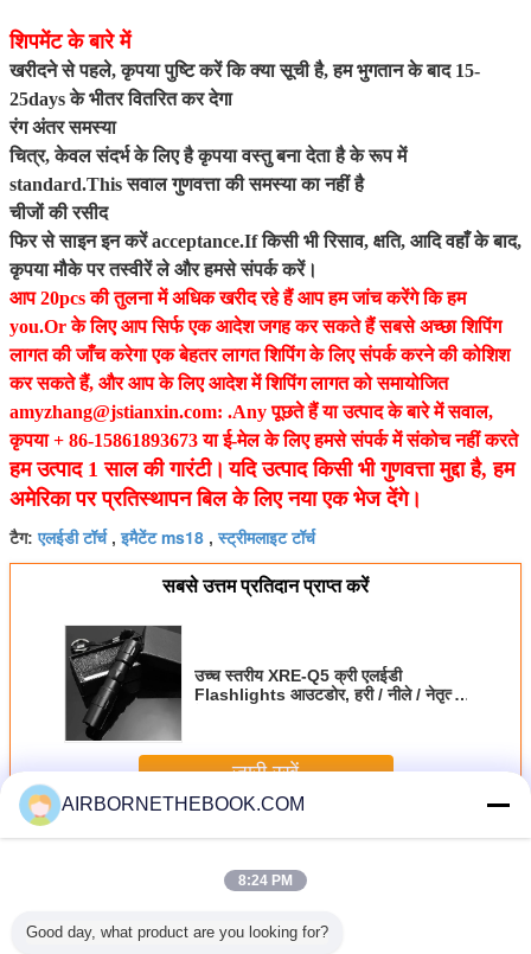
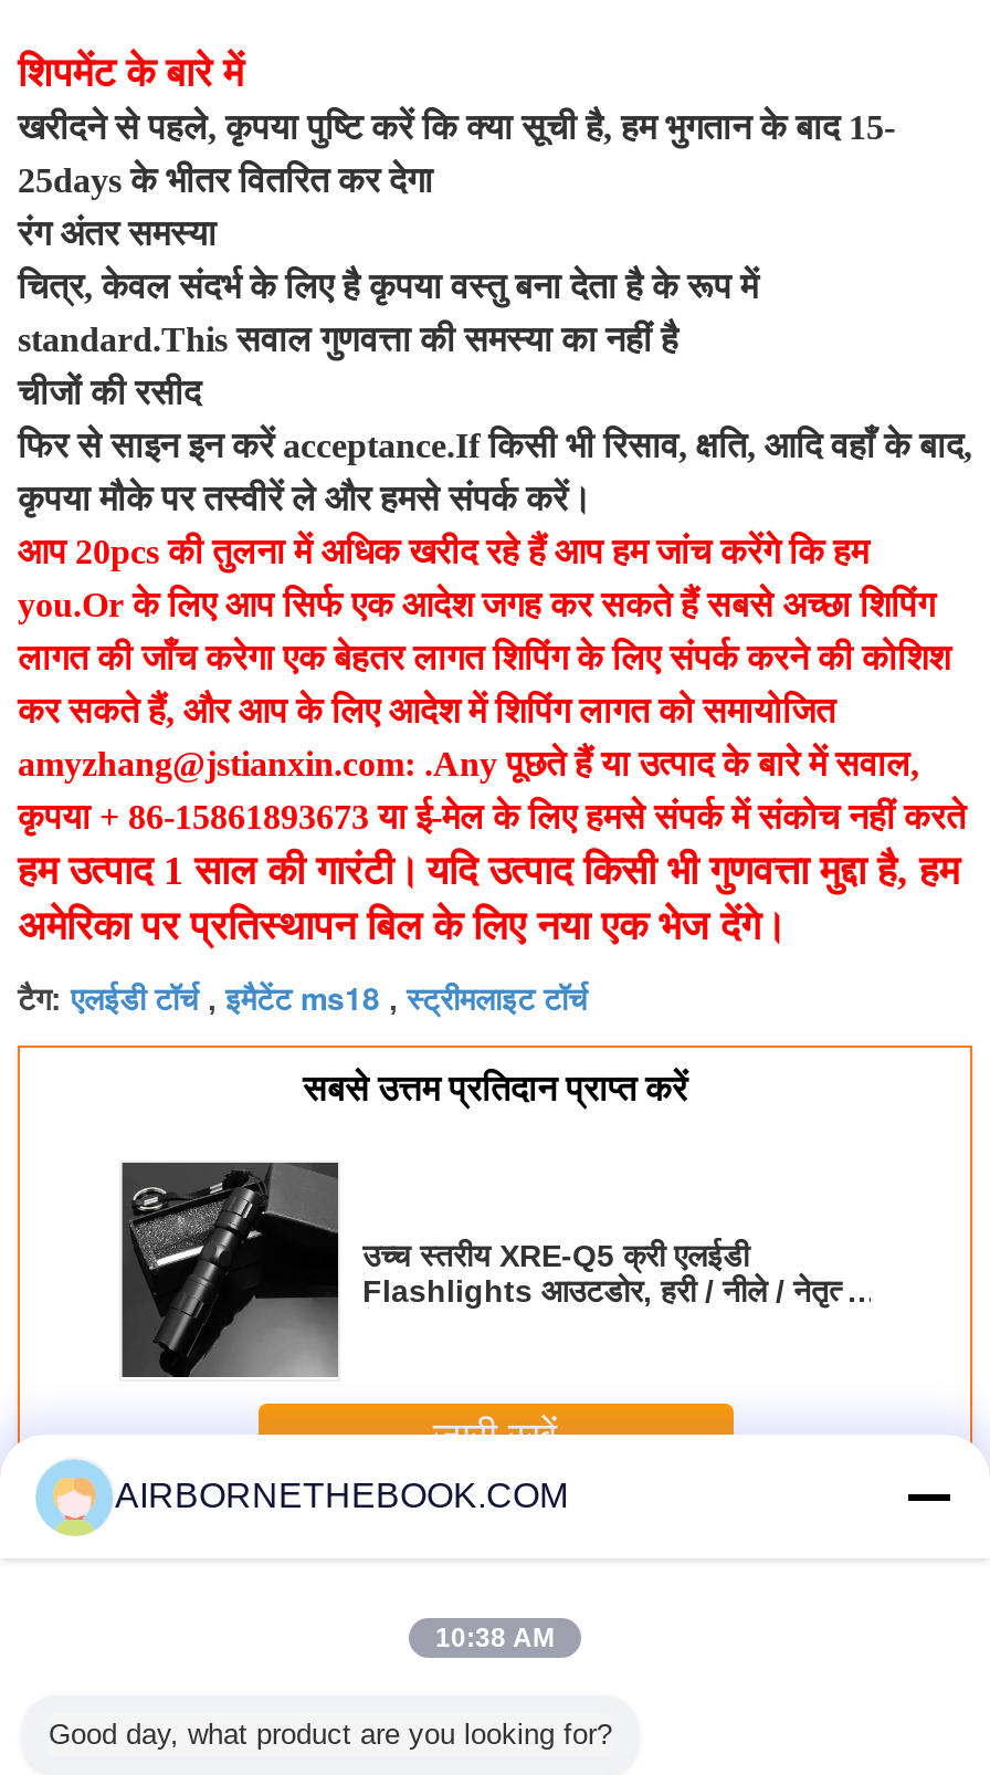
- 8:24 PM
+ 10:38 AM
